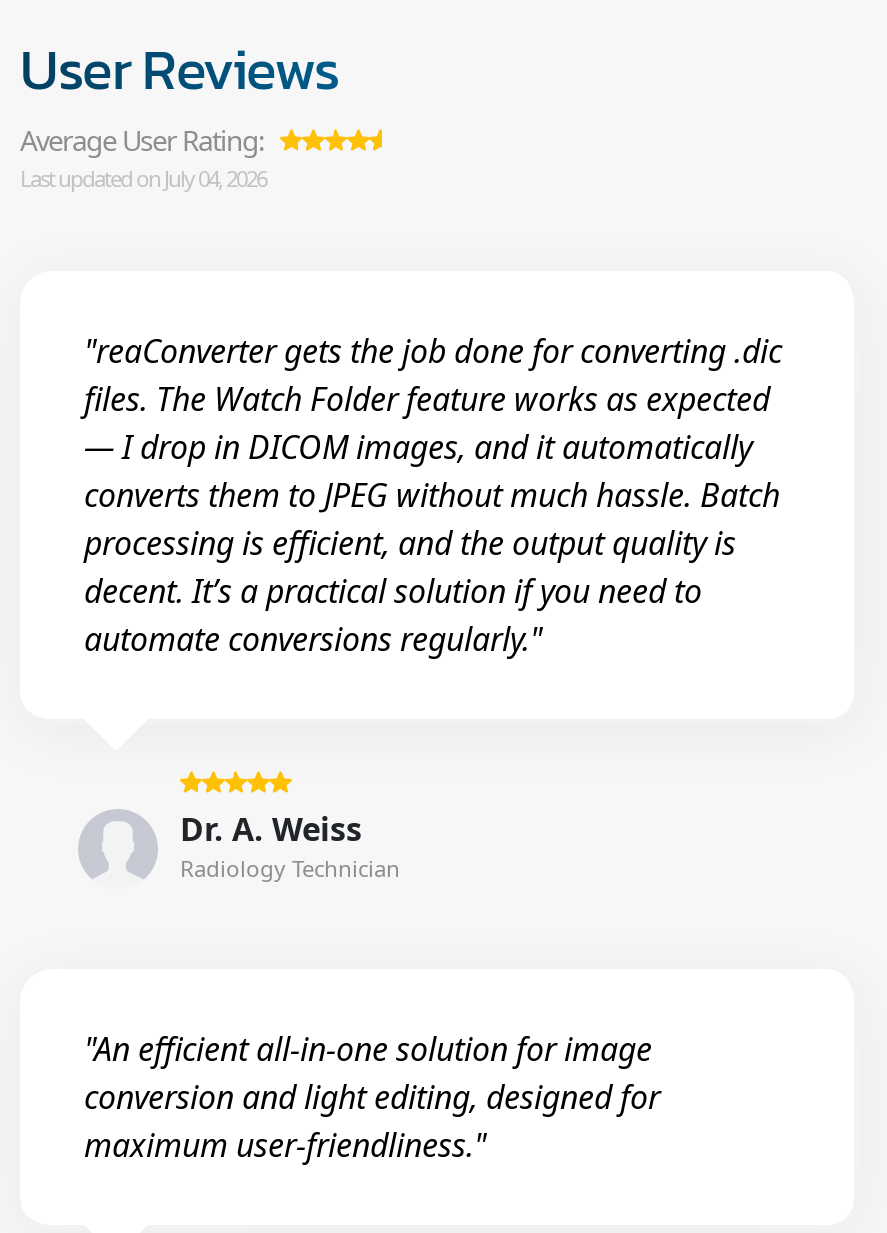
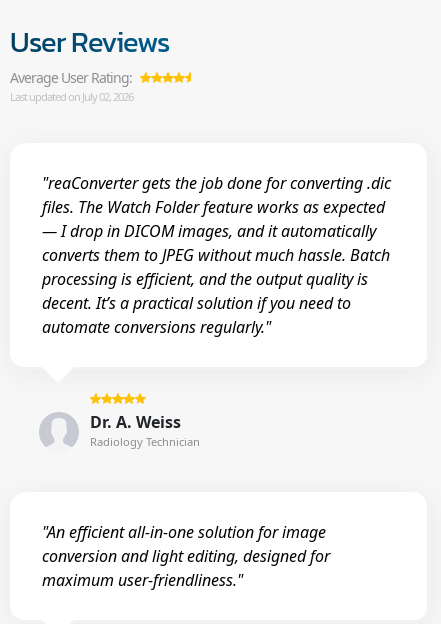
- Last updated on July 04, 2026
+ Last updated on July 02, 2026
